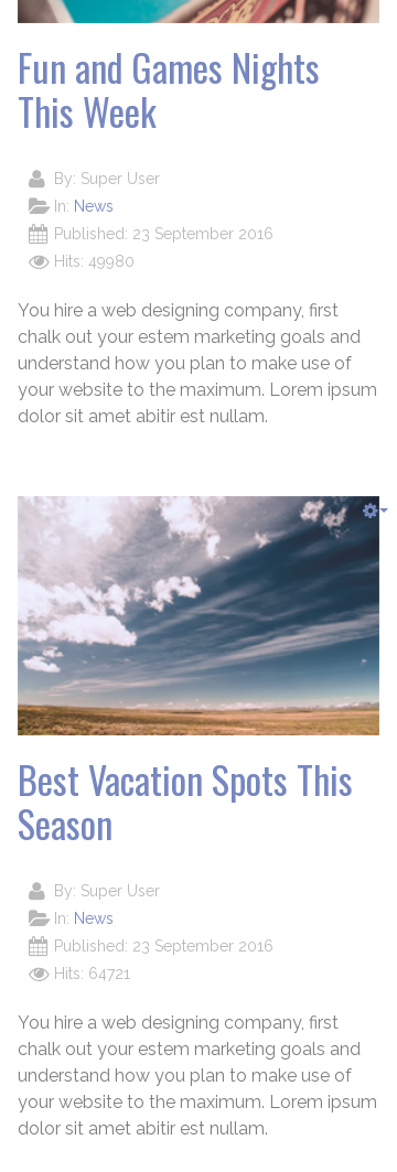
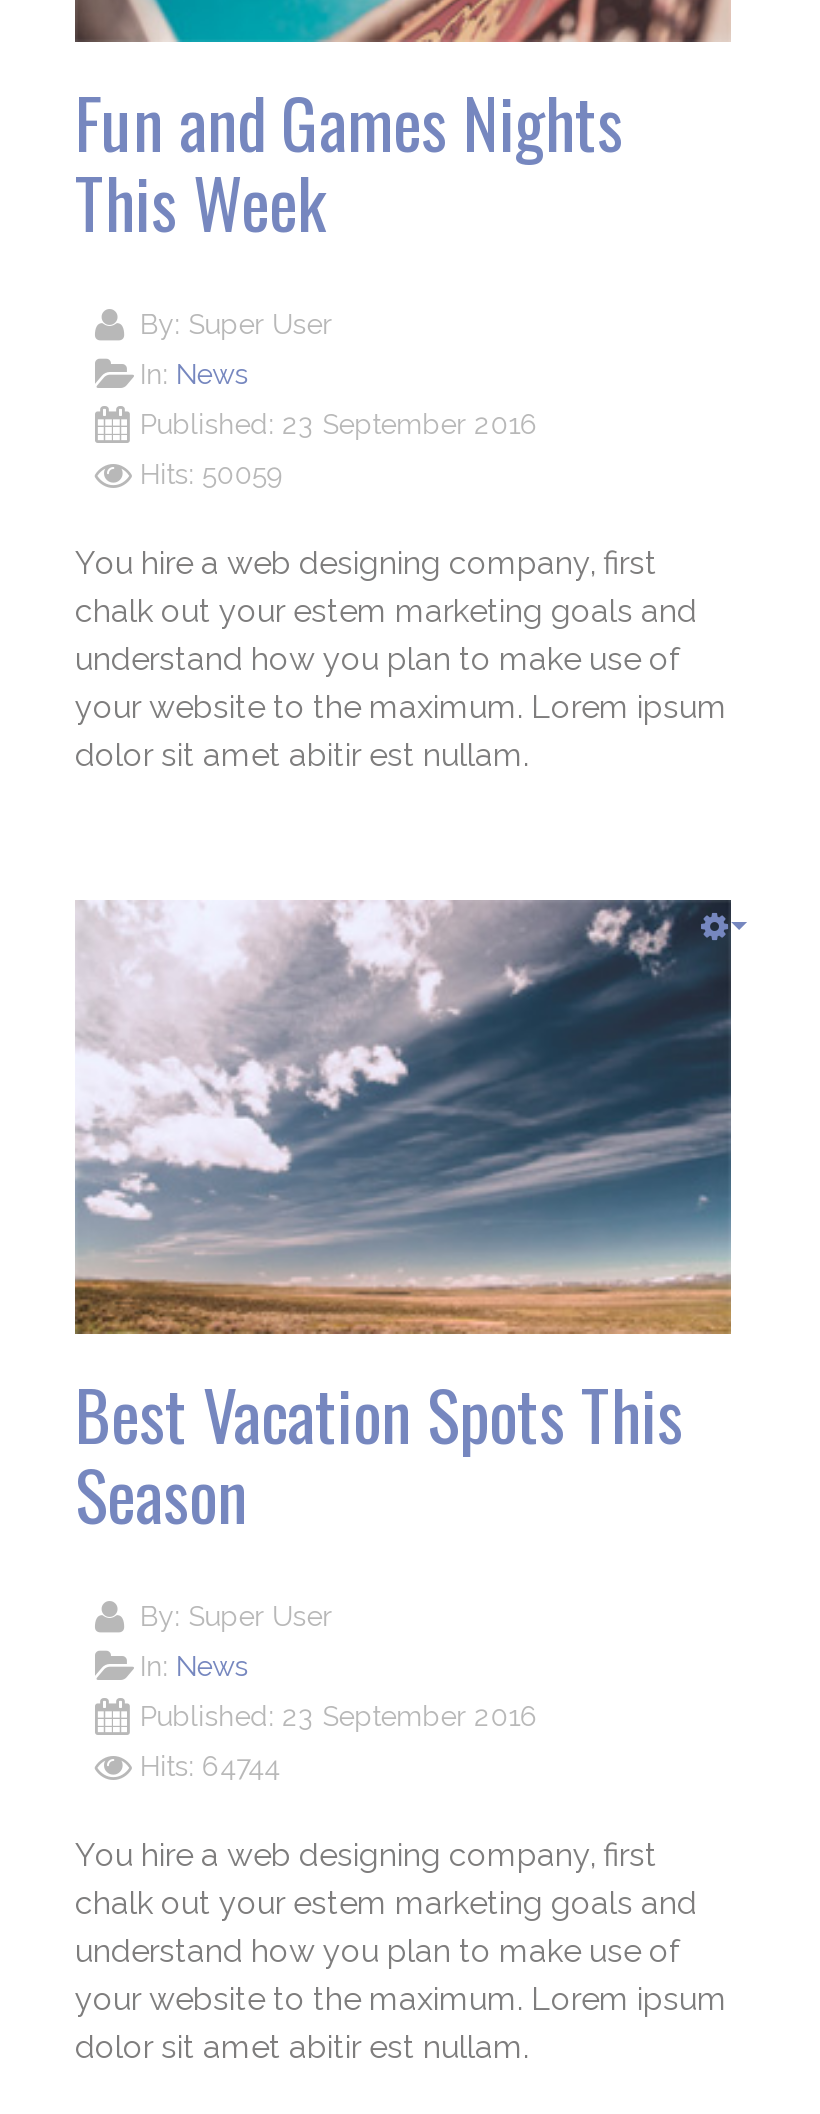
- Hits: 49980
+ Hits: 50059

- Hits: 64721
+ Hits: 64744
